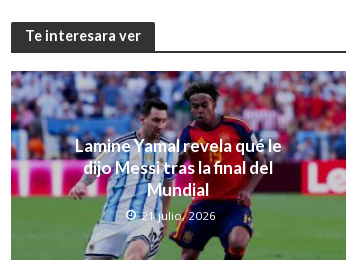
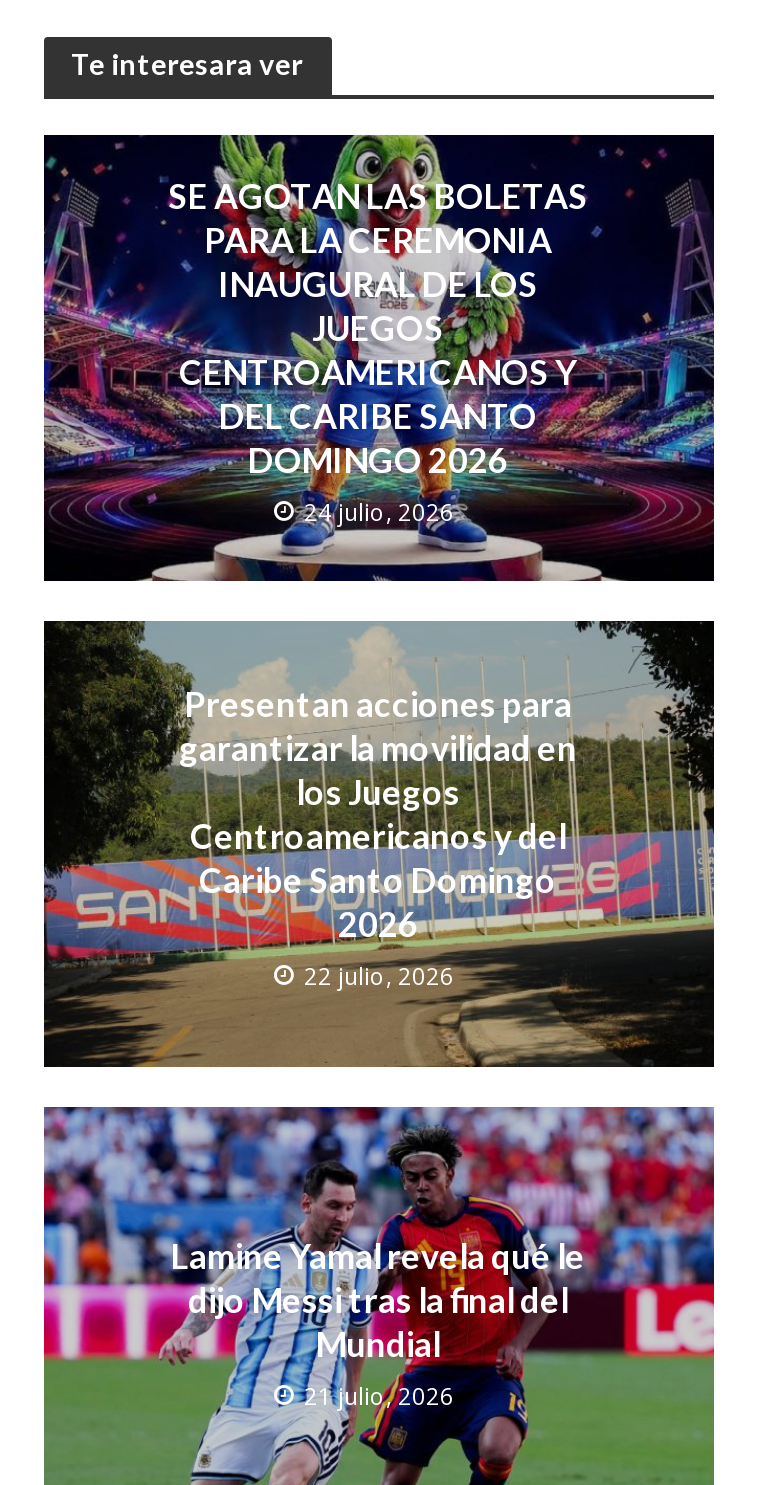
+ [image]
+ SE AGOTAN LAS BOLETAS
+ PARA LA CEREMONIA
+ INAUGURAL DE LOS
+ JUEGOS
+ CENTROAMERICANOS Y
+ DEL CARIBE SANTO
+ DOMINGO 2026
+ 24 julio, 2026

+ [image]
+ Presentan acciones para
+ garantizar la movilidad en
+ los Juegos
+ Centroamericanos y del
+ Caribe Santo Domingo
+ 2026
+ 22 julio, 2026
